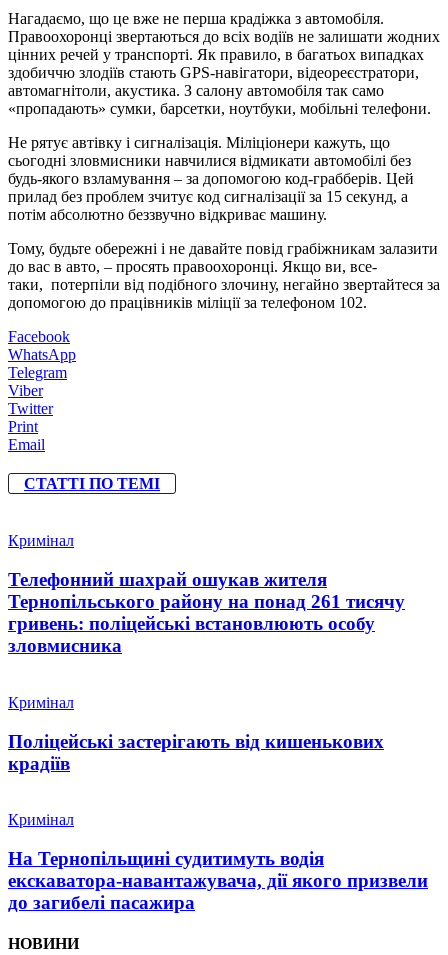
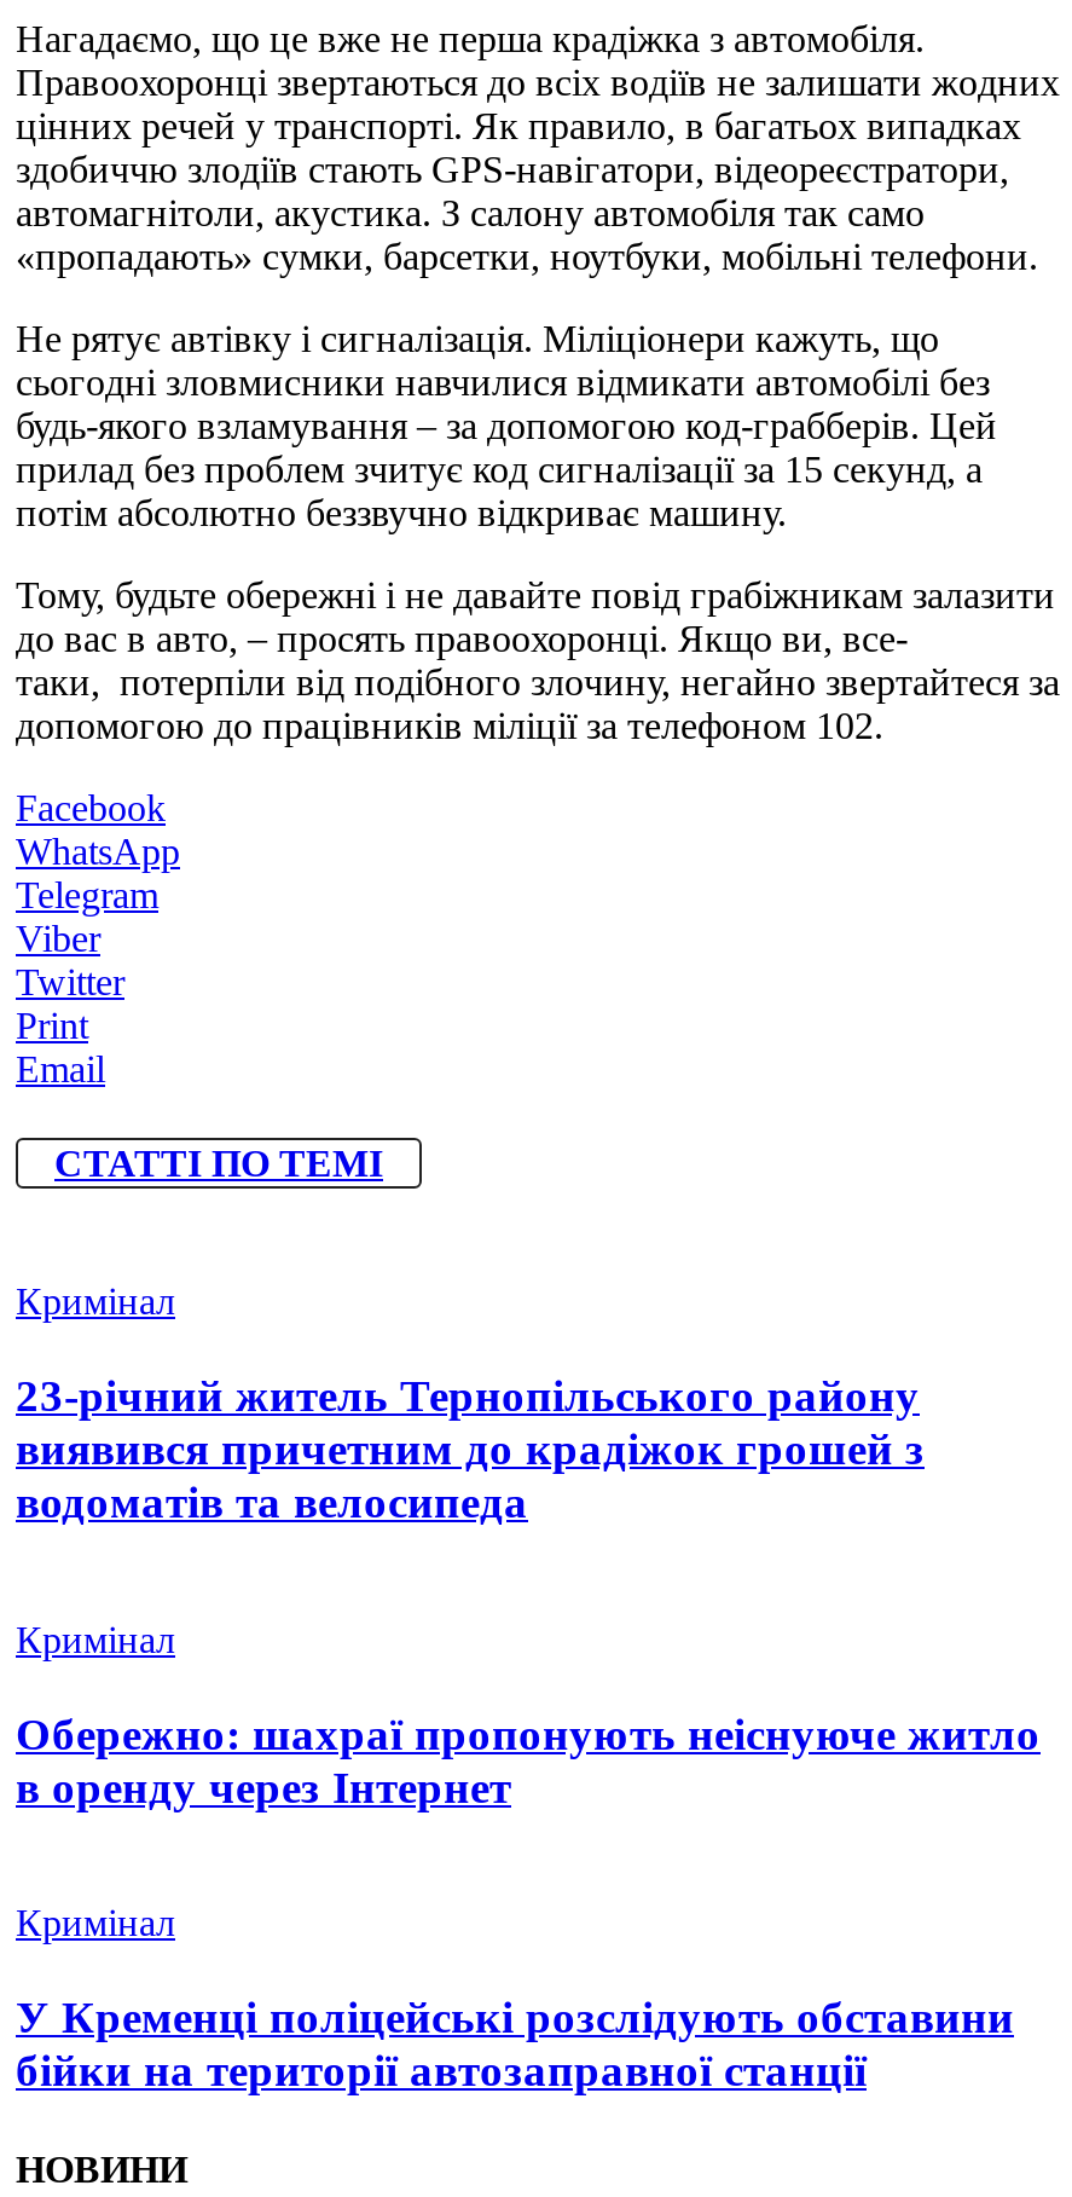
- Телефонний шахрай ошукав жителя
- Тернопільського району на понад 261 тисячу
- гривень: поліцейські встановлюють особу
- зловмисника
+ 23-річний житель Тернопільського району
+ виявився причетним до крадіжок грошей з
+ водоматів та велосипеда

- Поліцейські застерігають від кишенькових
- крадіїв
+ Обережно: шахраї пропонують неіснуюче житло
+ в оренду через Інтернет

- На Тернопільщині судитимуть водія
- екскаватора-навантажувача, дії якого призвели
- до загибелі пасажира
+ У Кременці поліцейські розслідують обставини
+ бійки на території автозаправної станції
